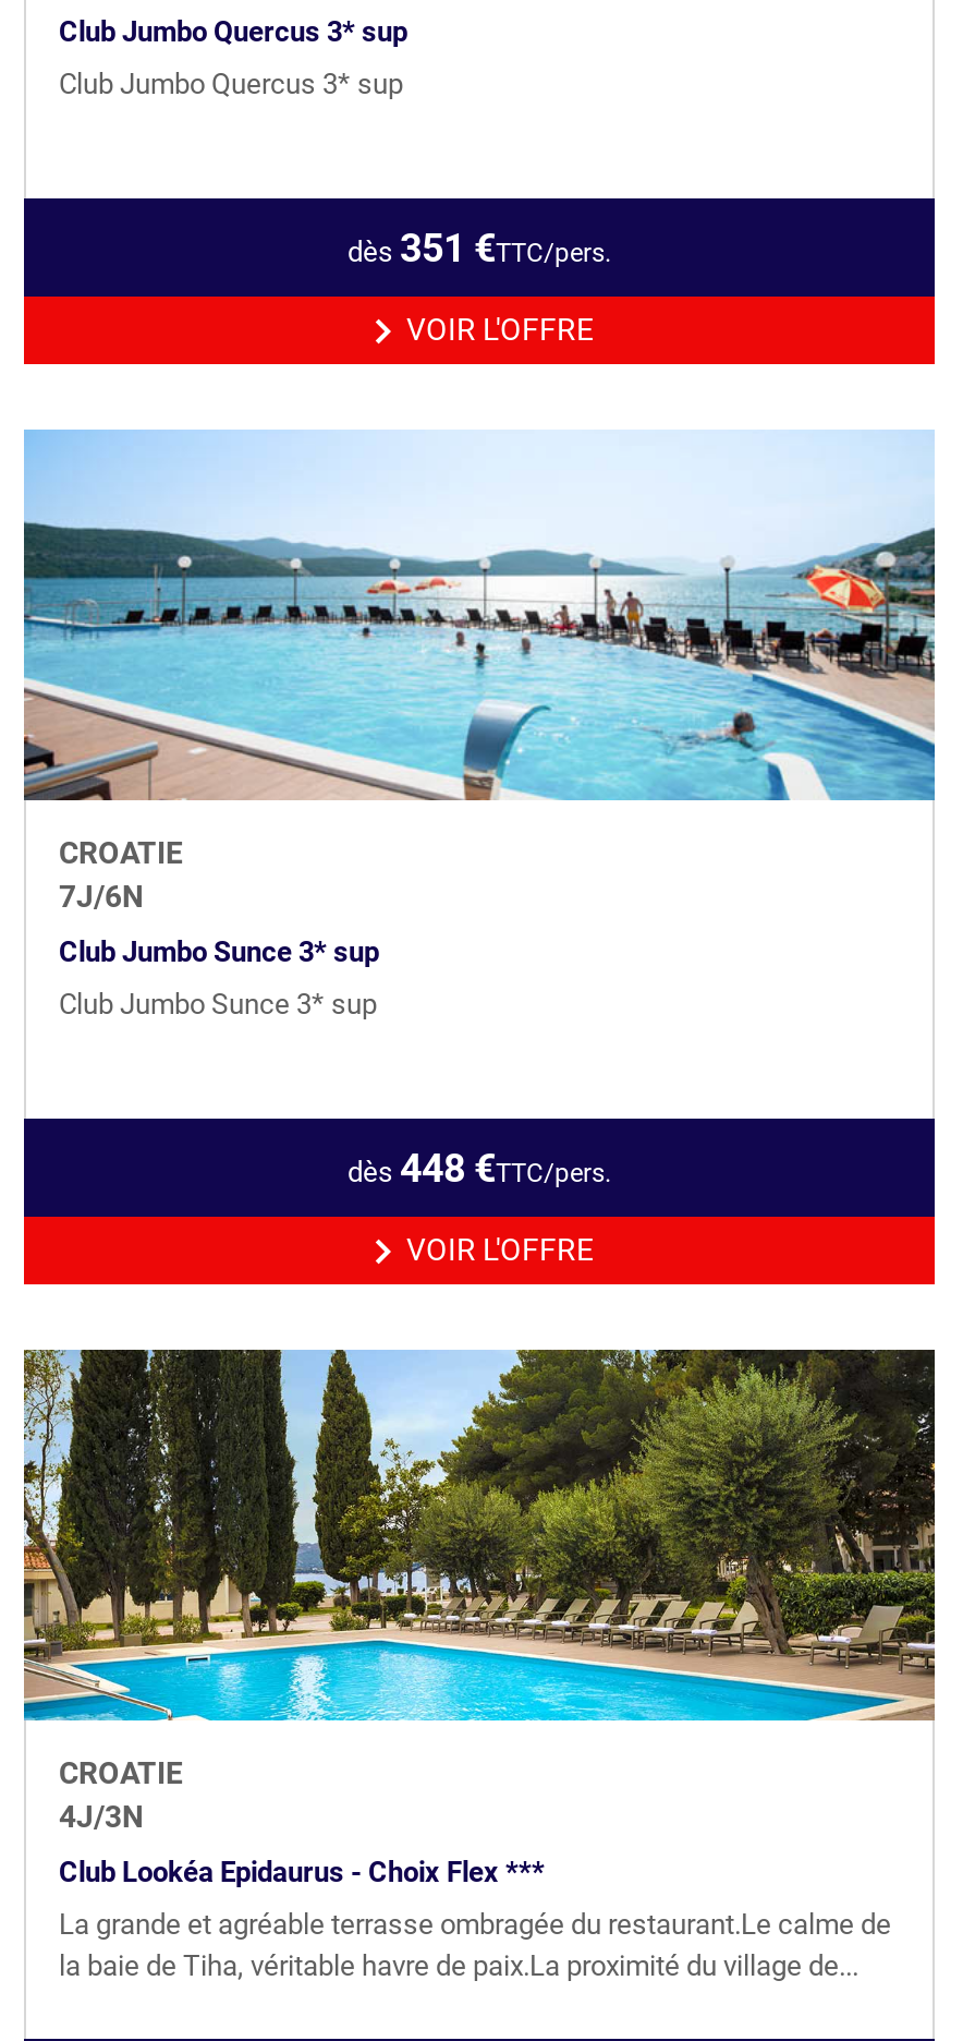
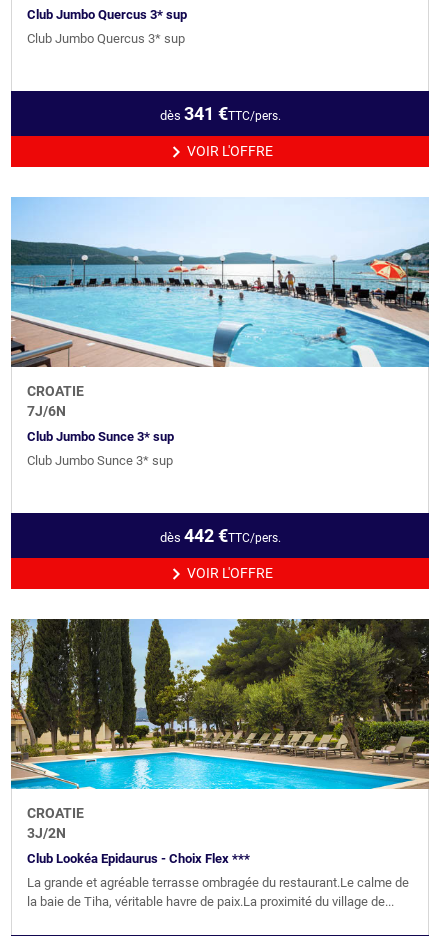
- dès 351 €TTC/pers.
+ dès 341 €TTC/pers.

- dès 448 €TTC/pers.
+ dès 442 €TTC/pers.

- 4J/3N
+ 3J/2N
